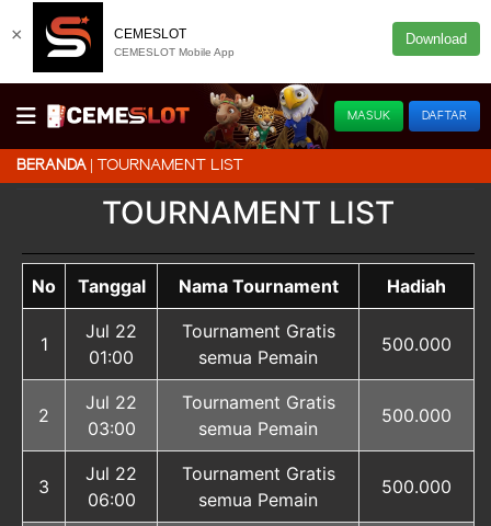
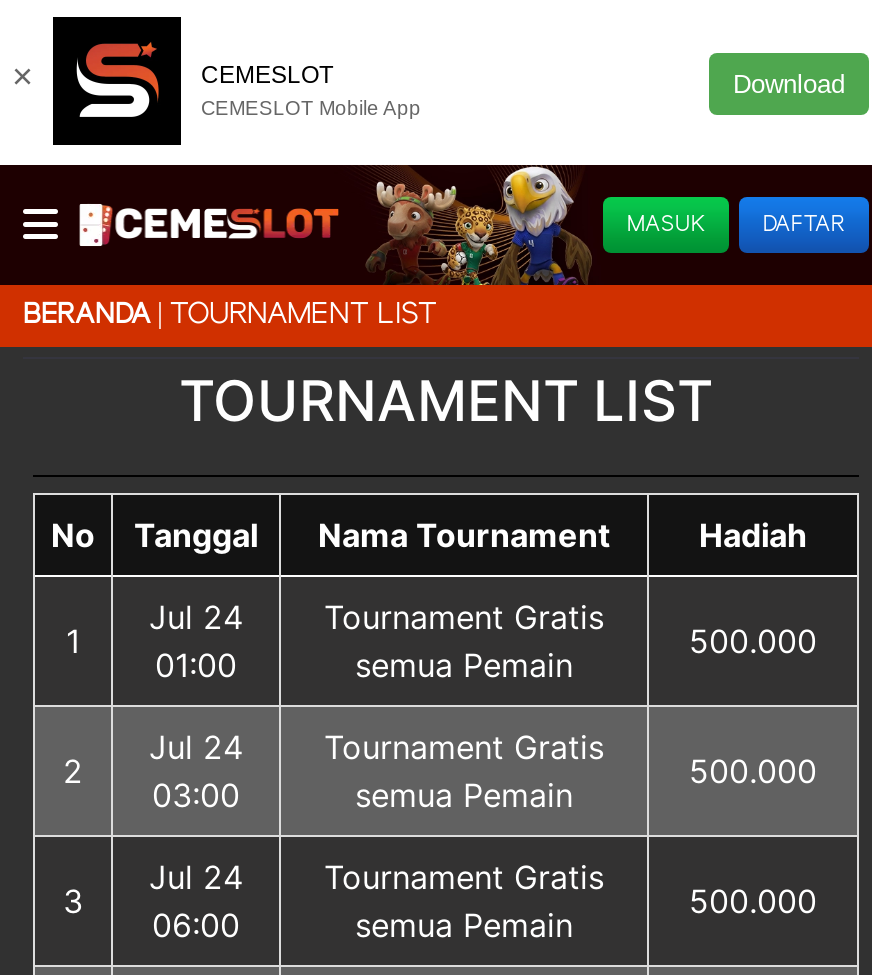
- Jul 22
+ Jul 24

- Jul 22
+ Jul 24

- Jul 22
+ Jul 24
